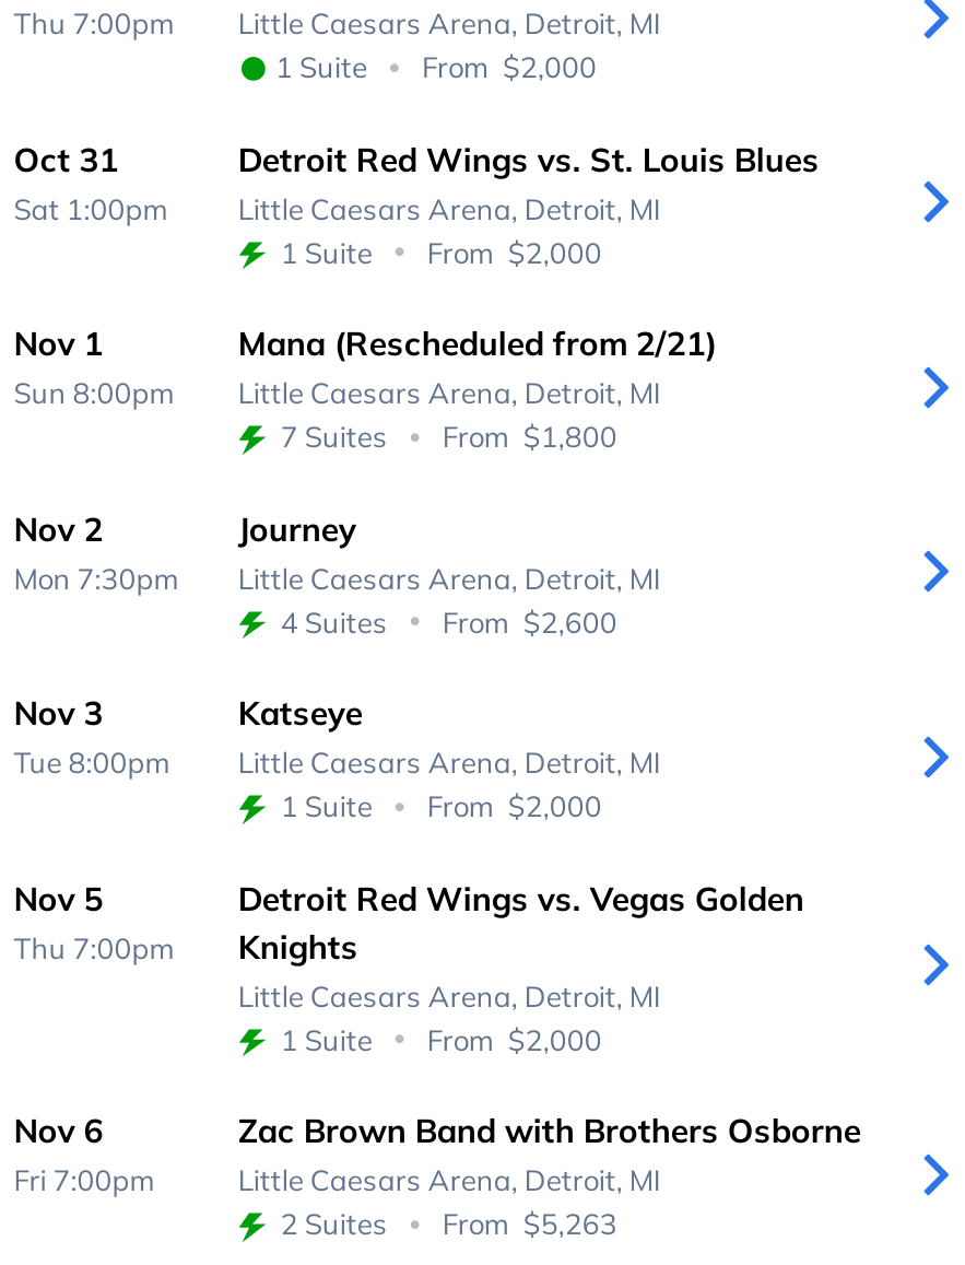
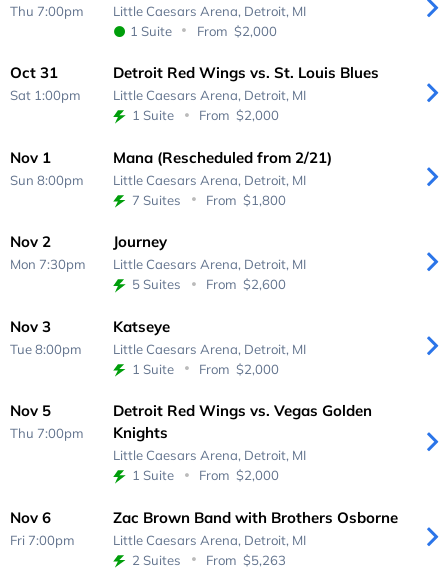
- 4 Suites From $2,600
+ 5 Suites From $2,600
